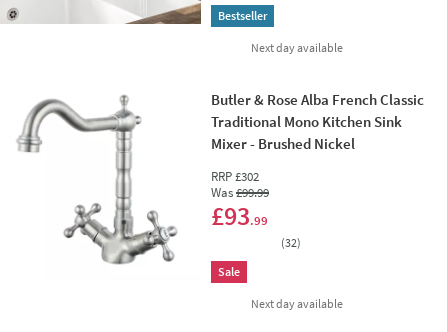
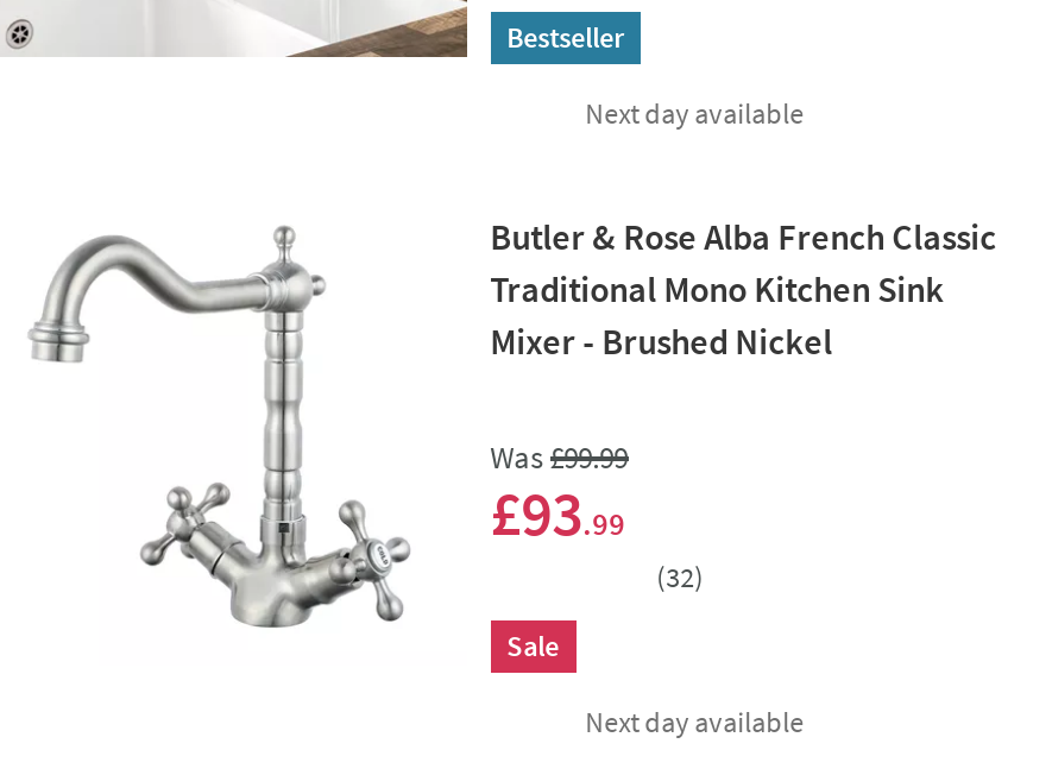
- RRP £302
